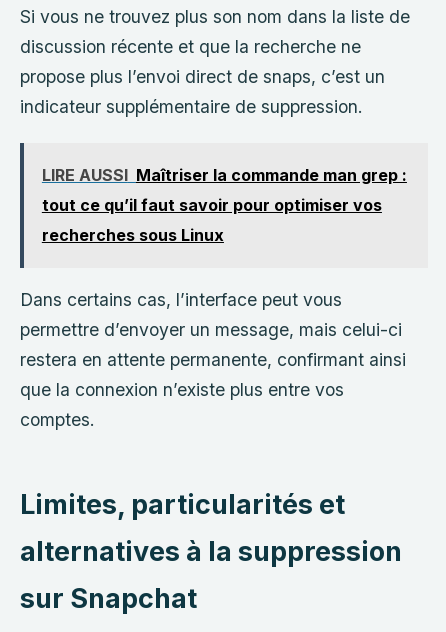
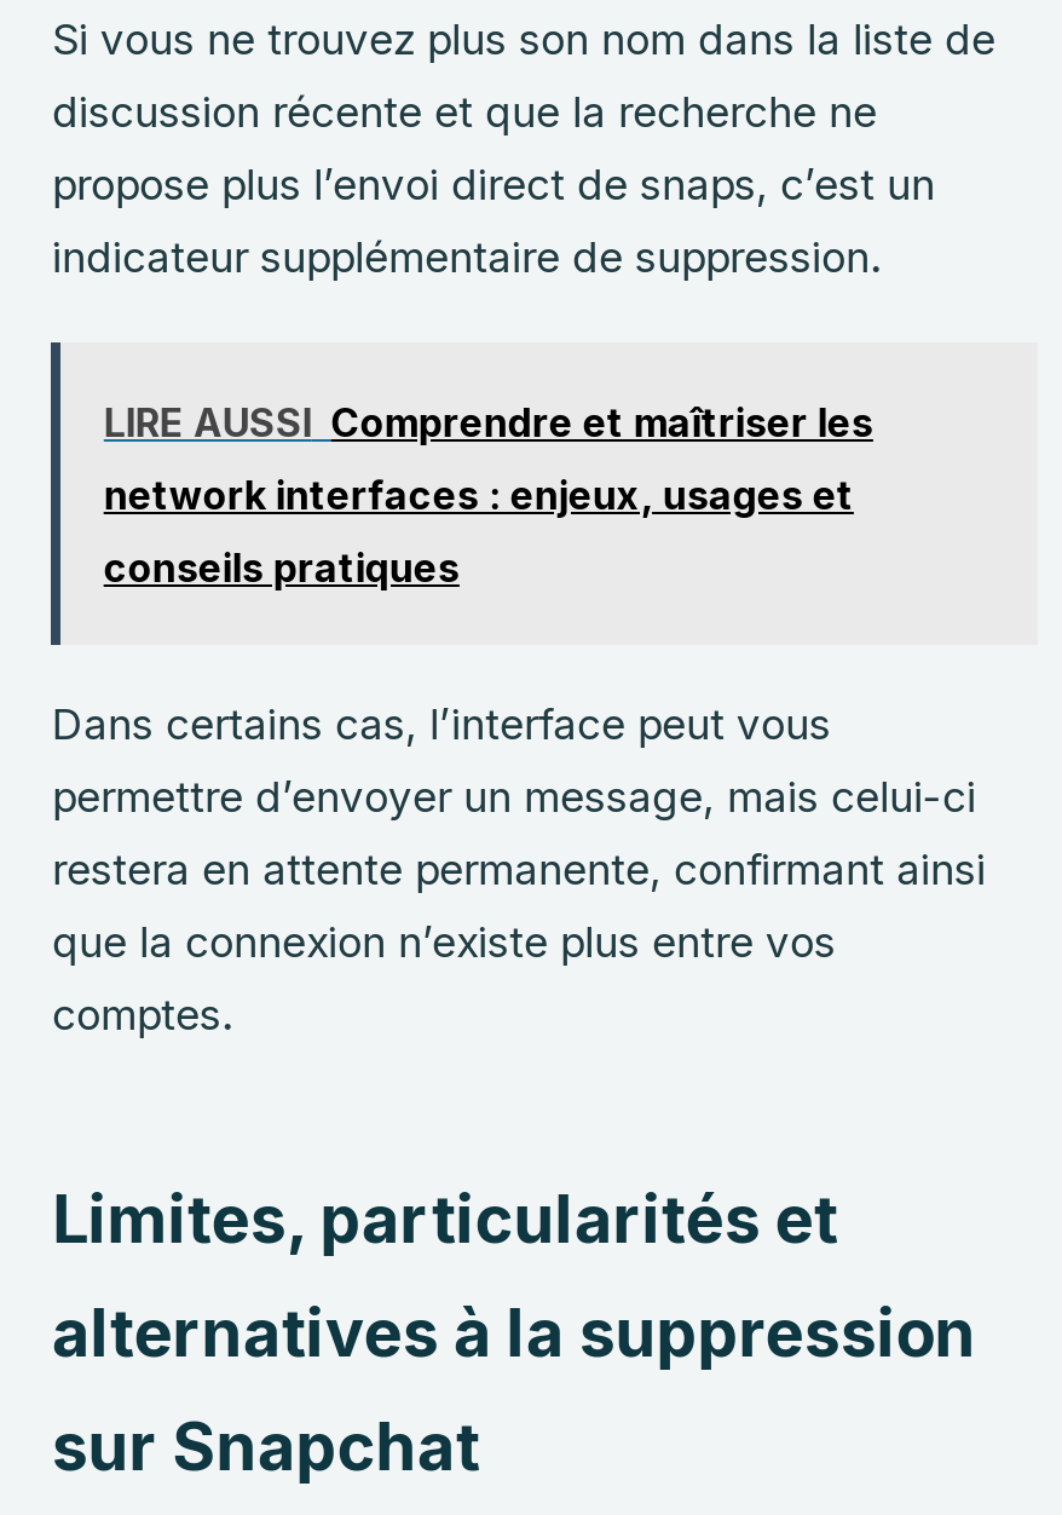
- LIRE AUSSI Maîtriser la commande man grep :
+ LIRE AUSSI Comprendre et maîtriser les

- tout ce qu’il faut savoir pour optimiser vos
+ network interfaces : enjeux, usages et

- recherches sous Linux
+ conseils pratiques
